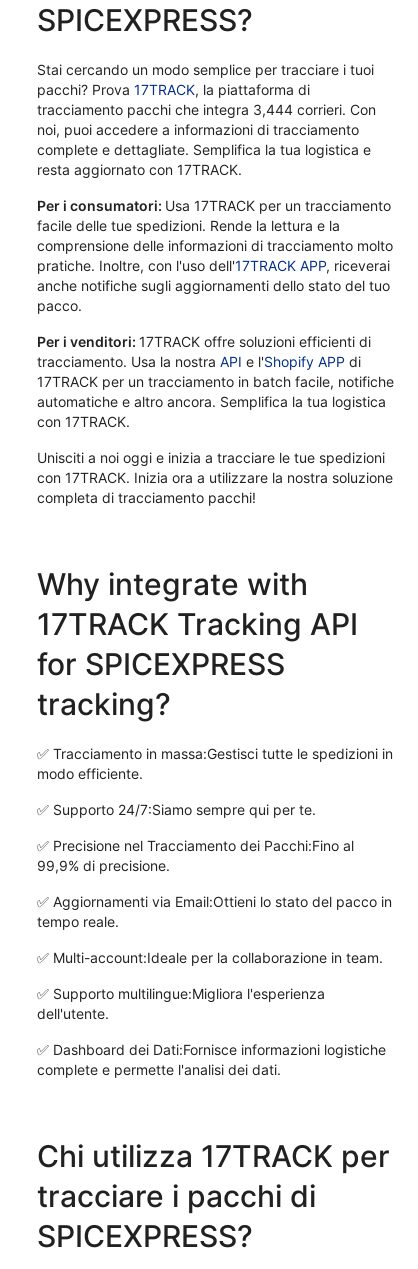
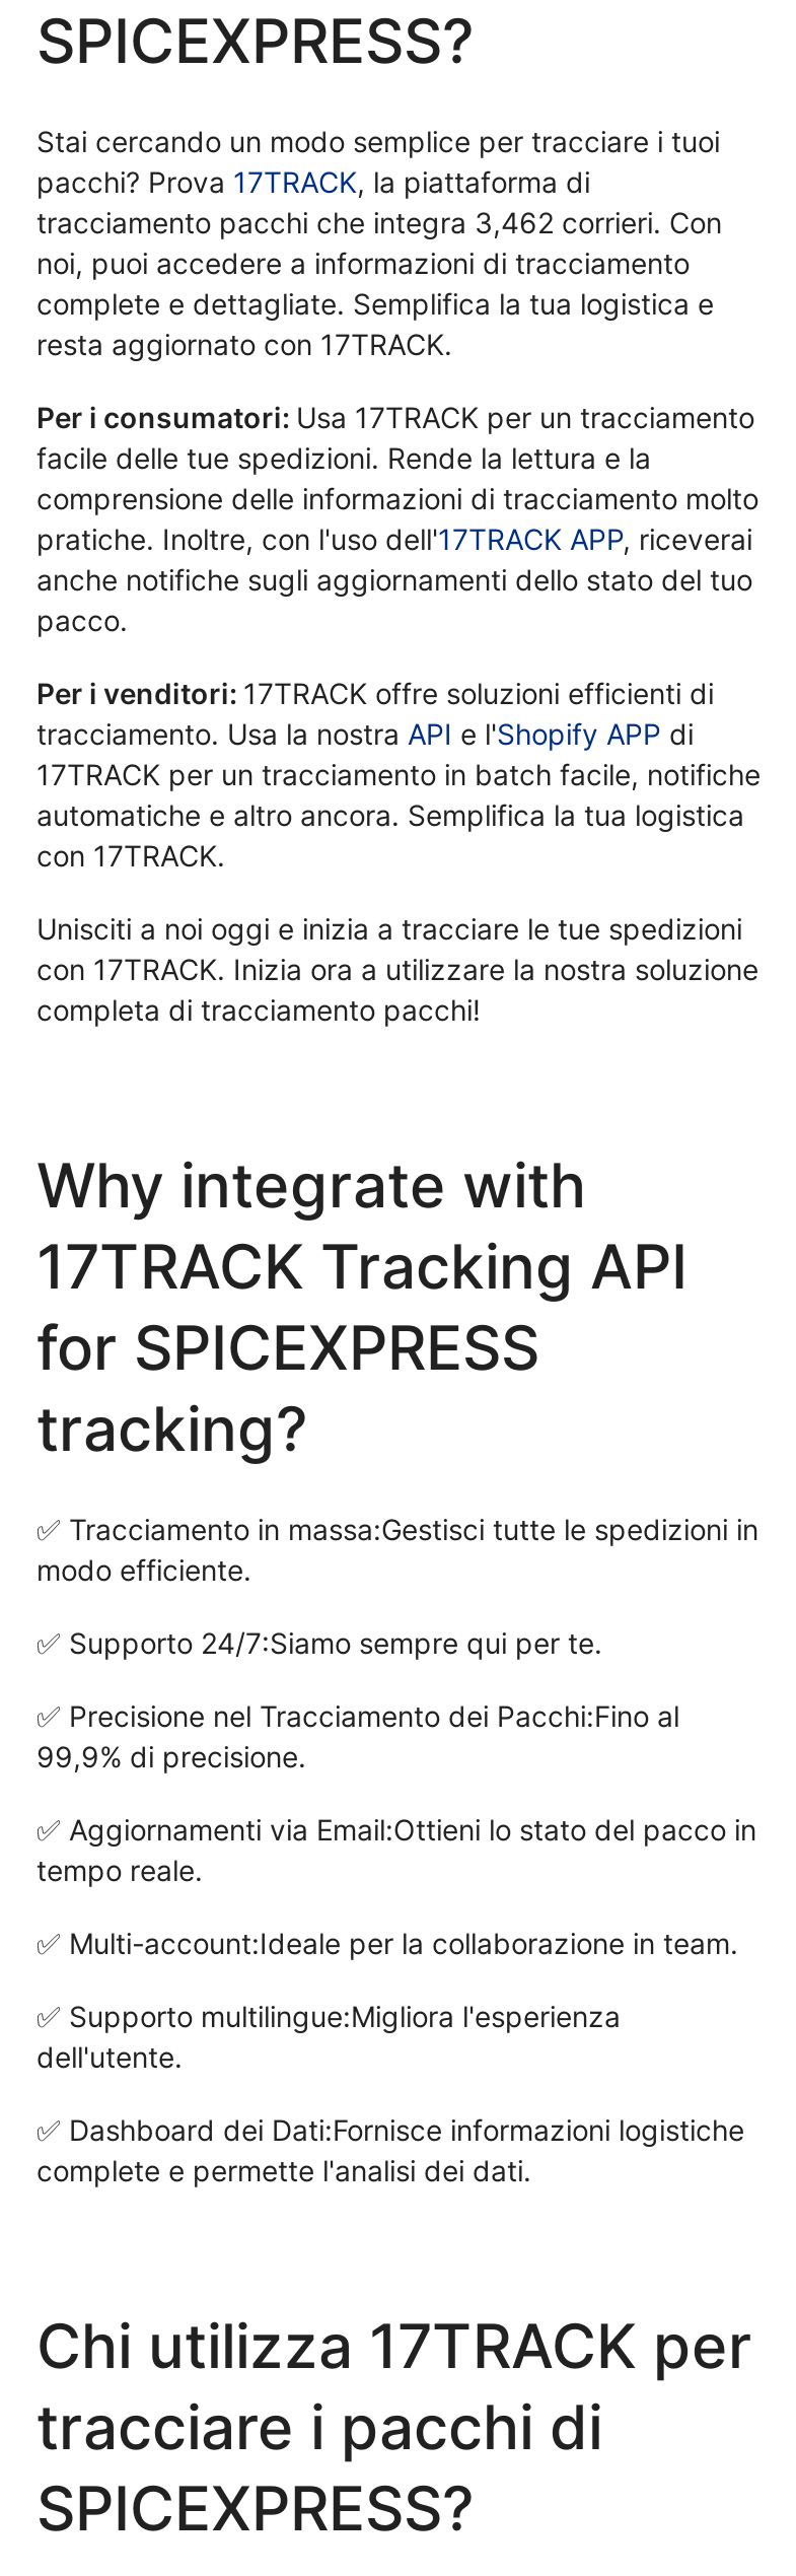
- tracciamento pacchi che integra 3,444 corrieri. Con
+ tracciamento pacchi che integra 3,462 corrieri. Con
